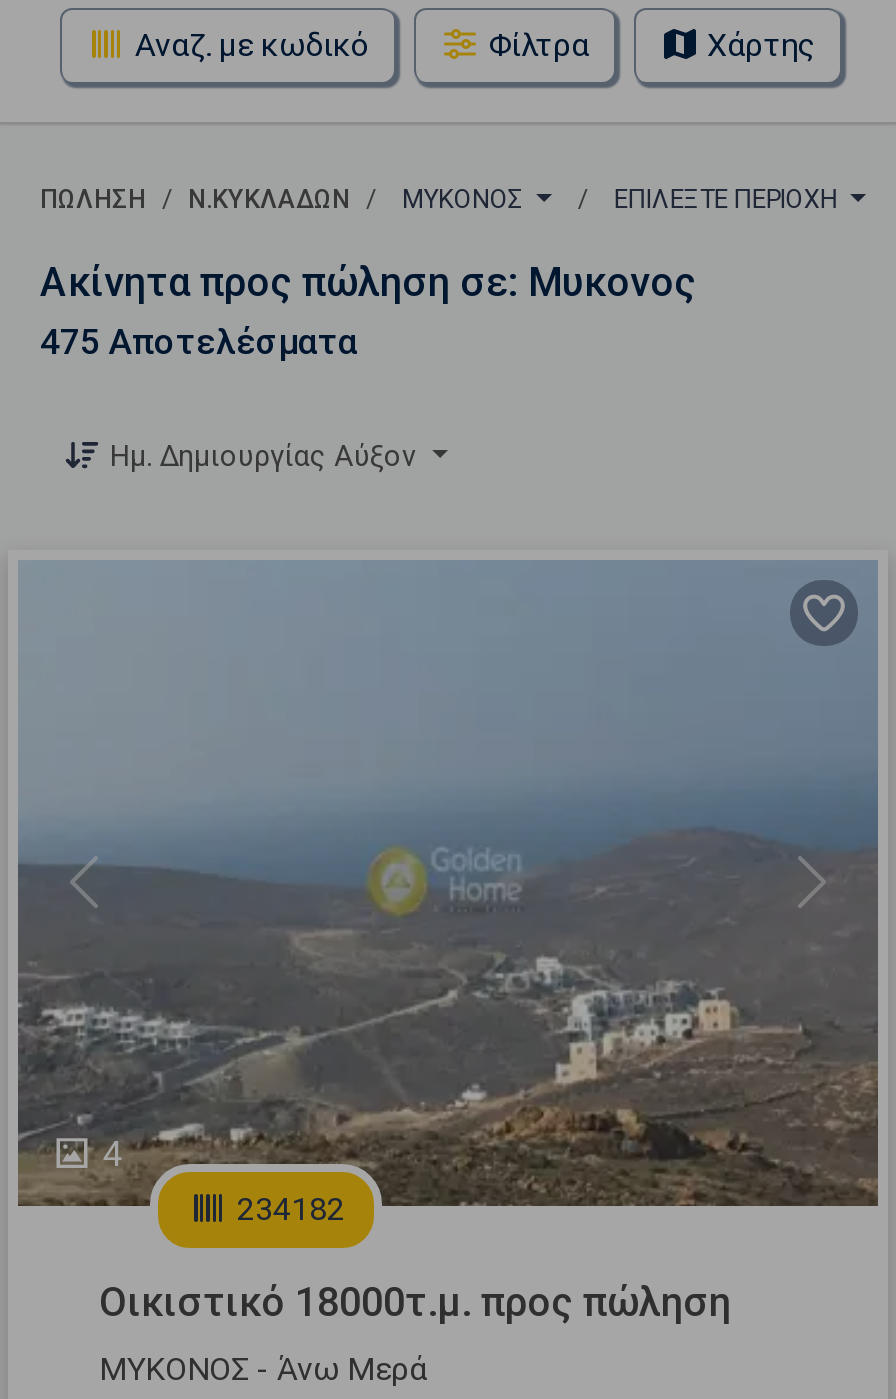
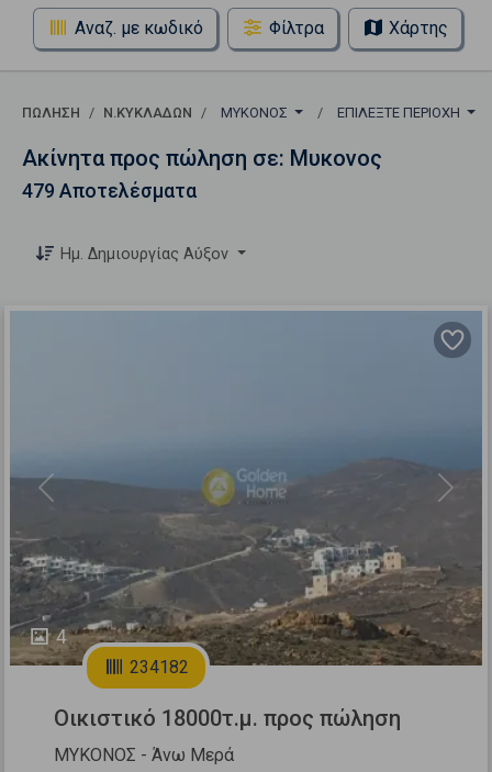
- 475 Αποτελέσματα
+ 479 Αποτελέσματα
